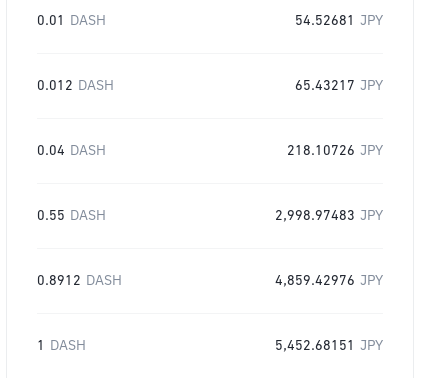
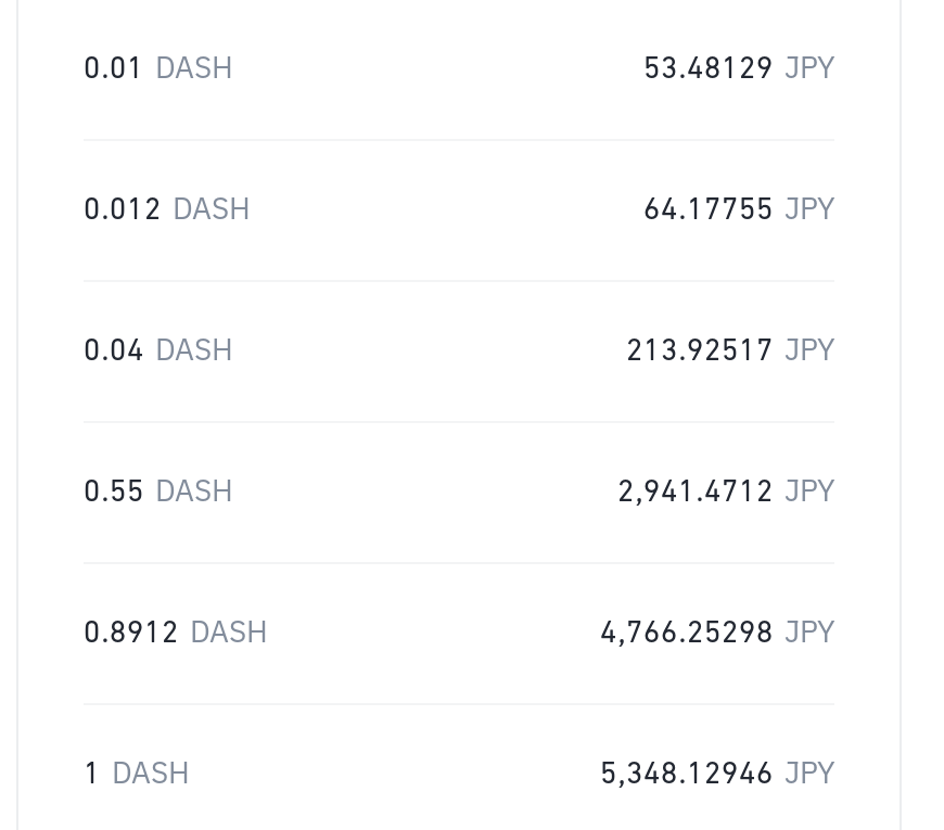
- 54.52681 JPY
+ 53.48129 JPY

- 65.43217 JPY
+ 64.17755 JPY

- 218.10726 JPY
+ 213.92517 JPY

- 2,998.97483 JPY
+ 2,941.4712 JPY

- 4,859.42976 JPY
+ 4,766.25298 JPY

- 5,452.68151 JPY
+ 5,348.12946 JPY
